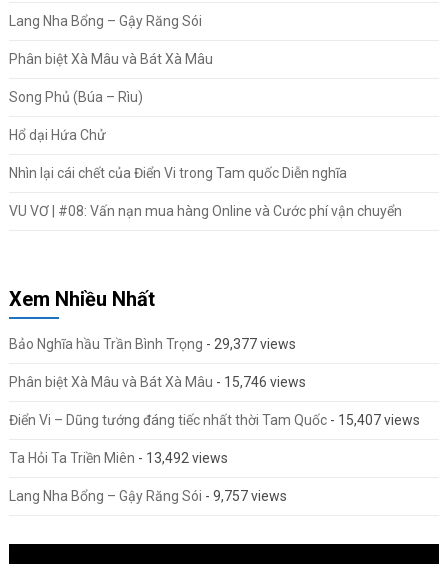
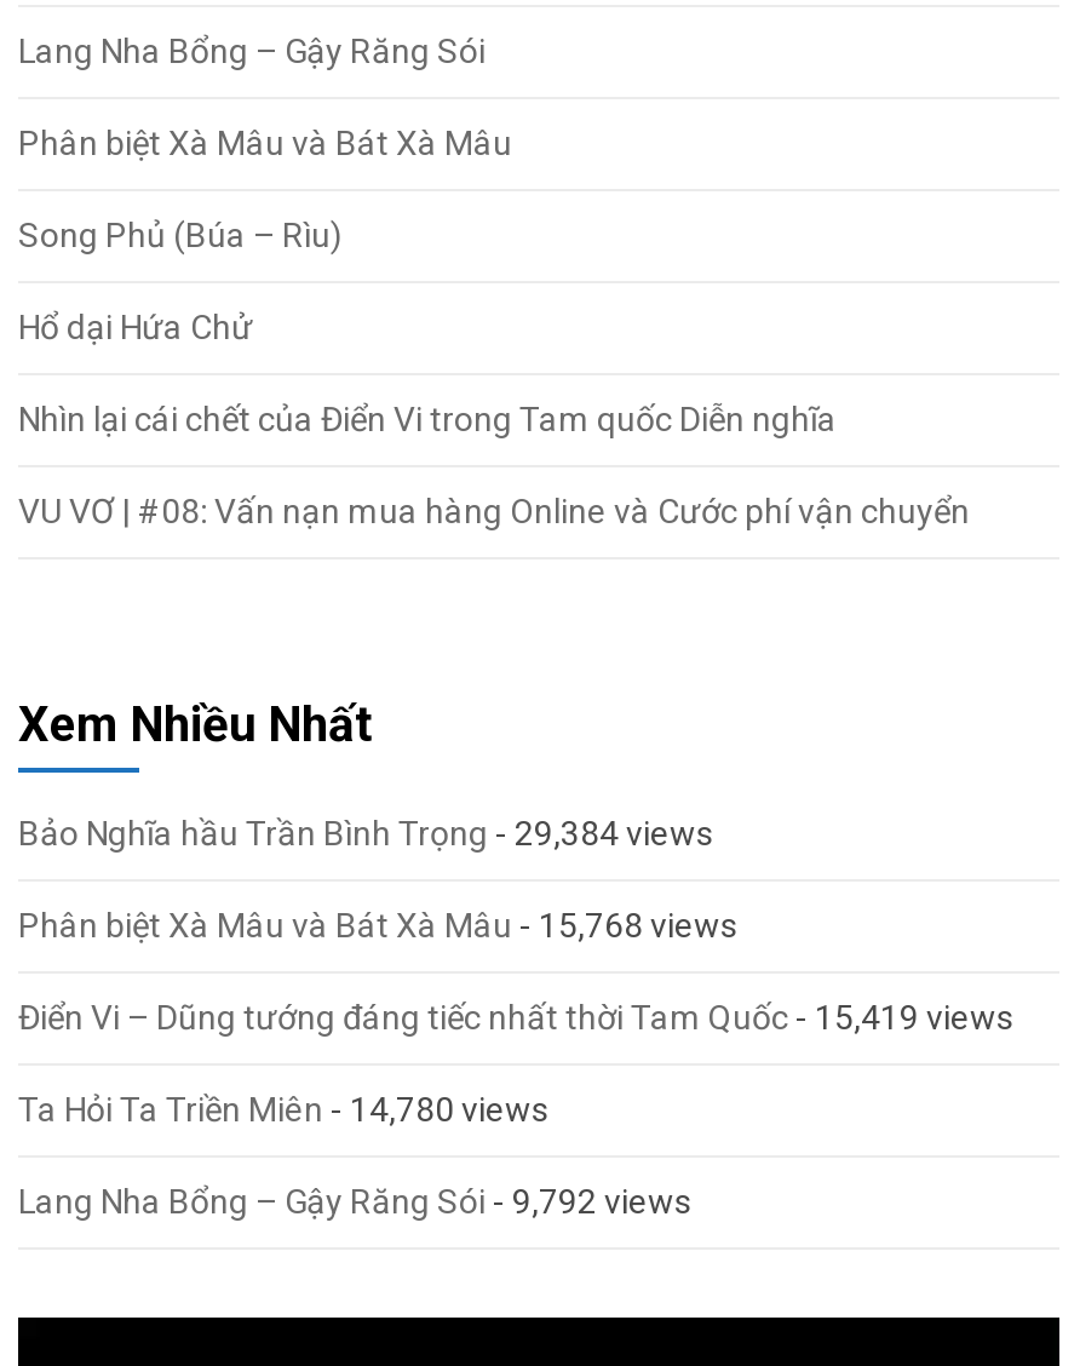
- Bảo Nghĩa hầu Trần Bình Trọng - 29,377 views
+ Bảo Nghĩa hầu Trần Bình Trọng - 29,384 views

- Phân biệt Xà Mâu và Bát Xà Mâu - 15,746 views
+ Phân biệt Xà Mâu và Bát Xà Mâu - 15,768 views

- Điển Vi – Dũng tướng đáng tiếc nhất thời Tam Quốc - 15,407 views
+ Điển Vi – Dũng tướng đáng tiếc nhất thời Tam Quốc - 15,419 views

- Ta Hỏi Ta Triền Miên - 13,492 views
+ Ta Hỏi Ta Triền Miên - 14,780 views

- Lang Nha Bổng – Gậy Răng Sói - 9,757 views
+ Lang Nha Bổng – Gậy Răng Sói - 9,792 views
